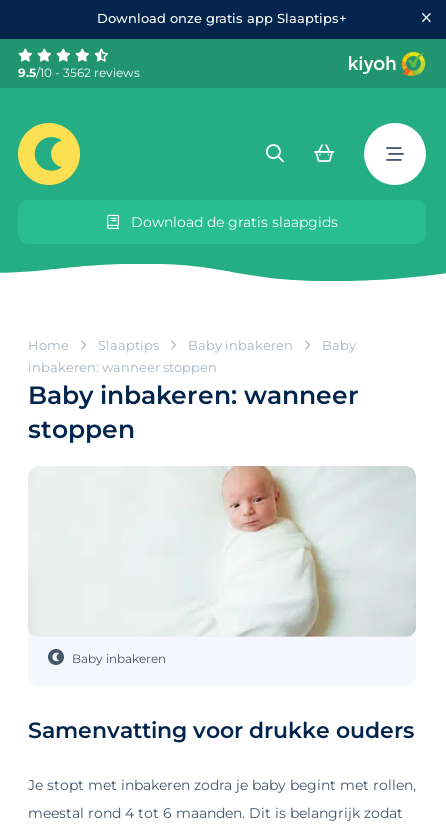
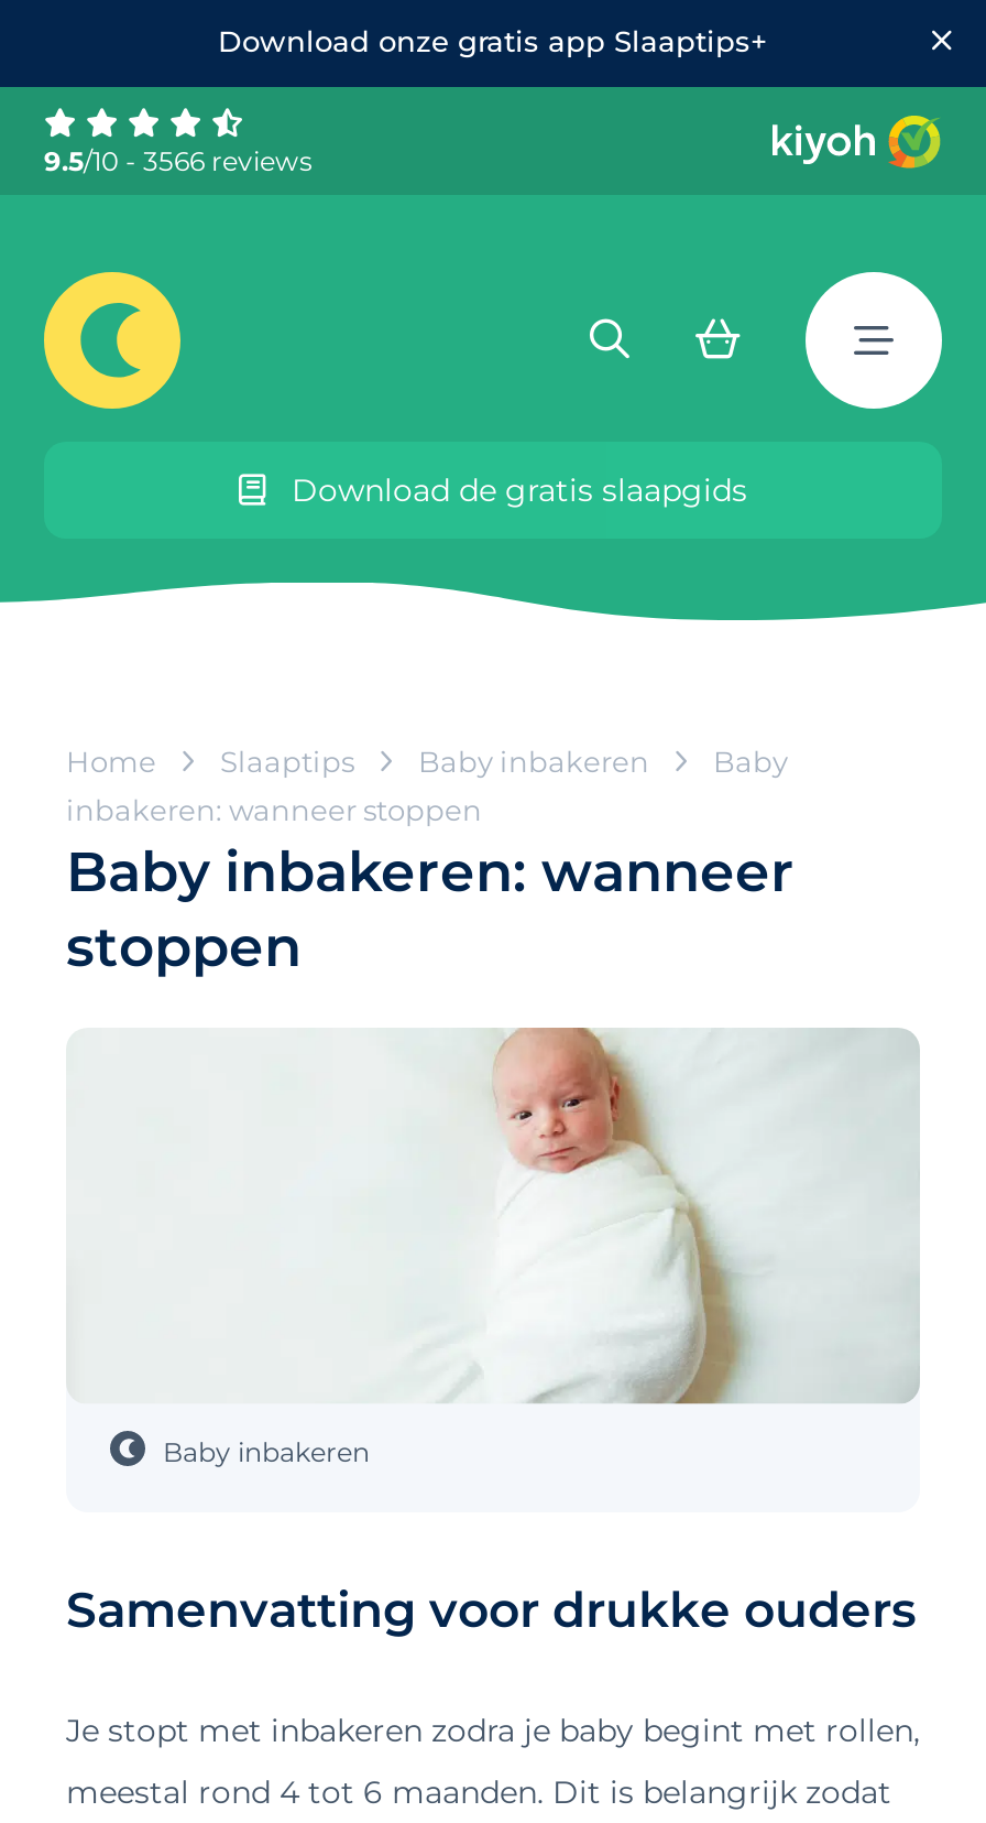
- 9.5/10 - 3562 reviews
+ 9.5/10 - 3566 reviews
